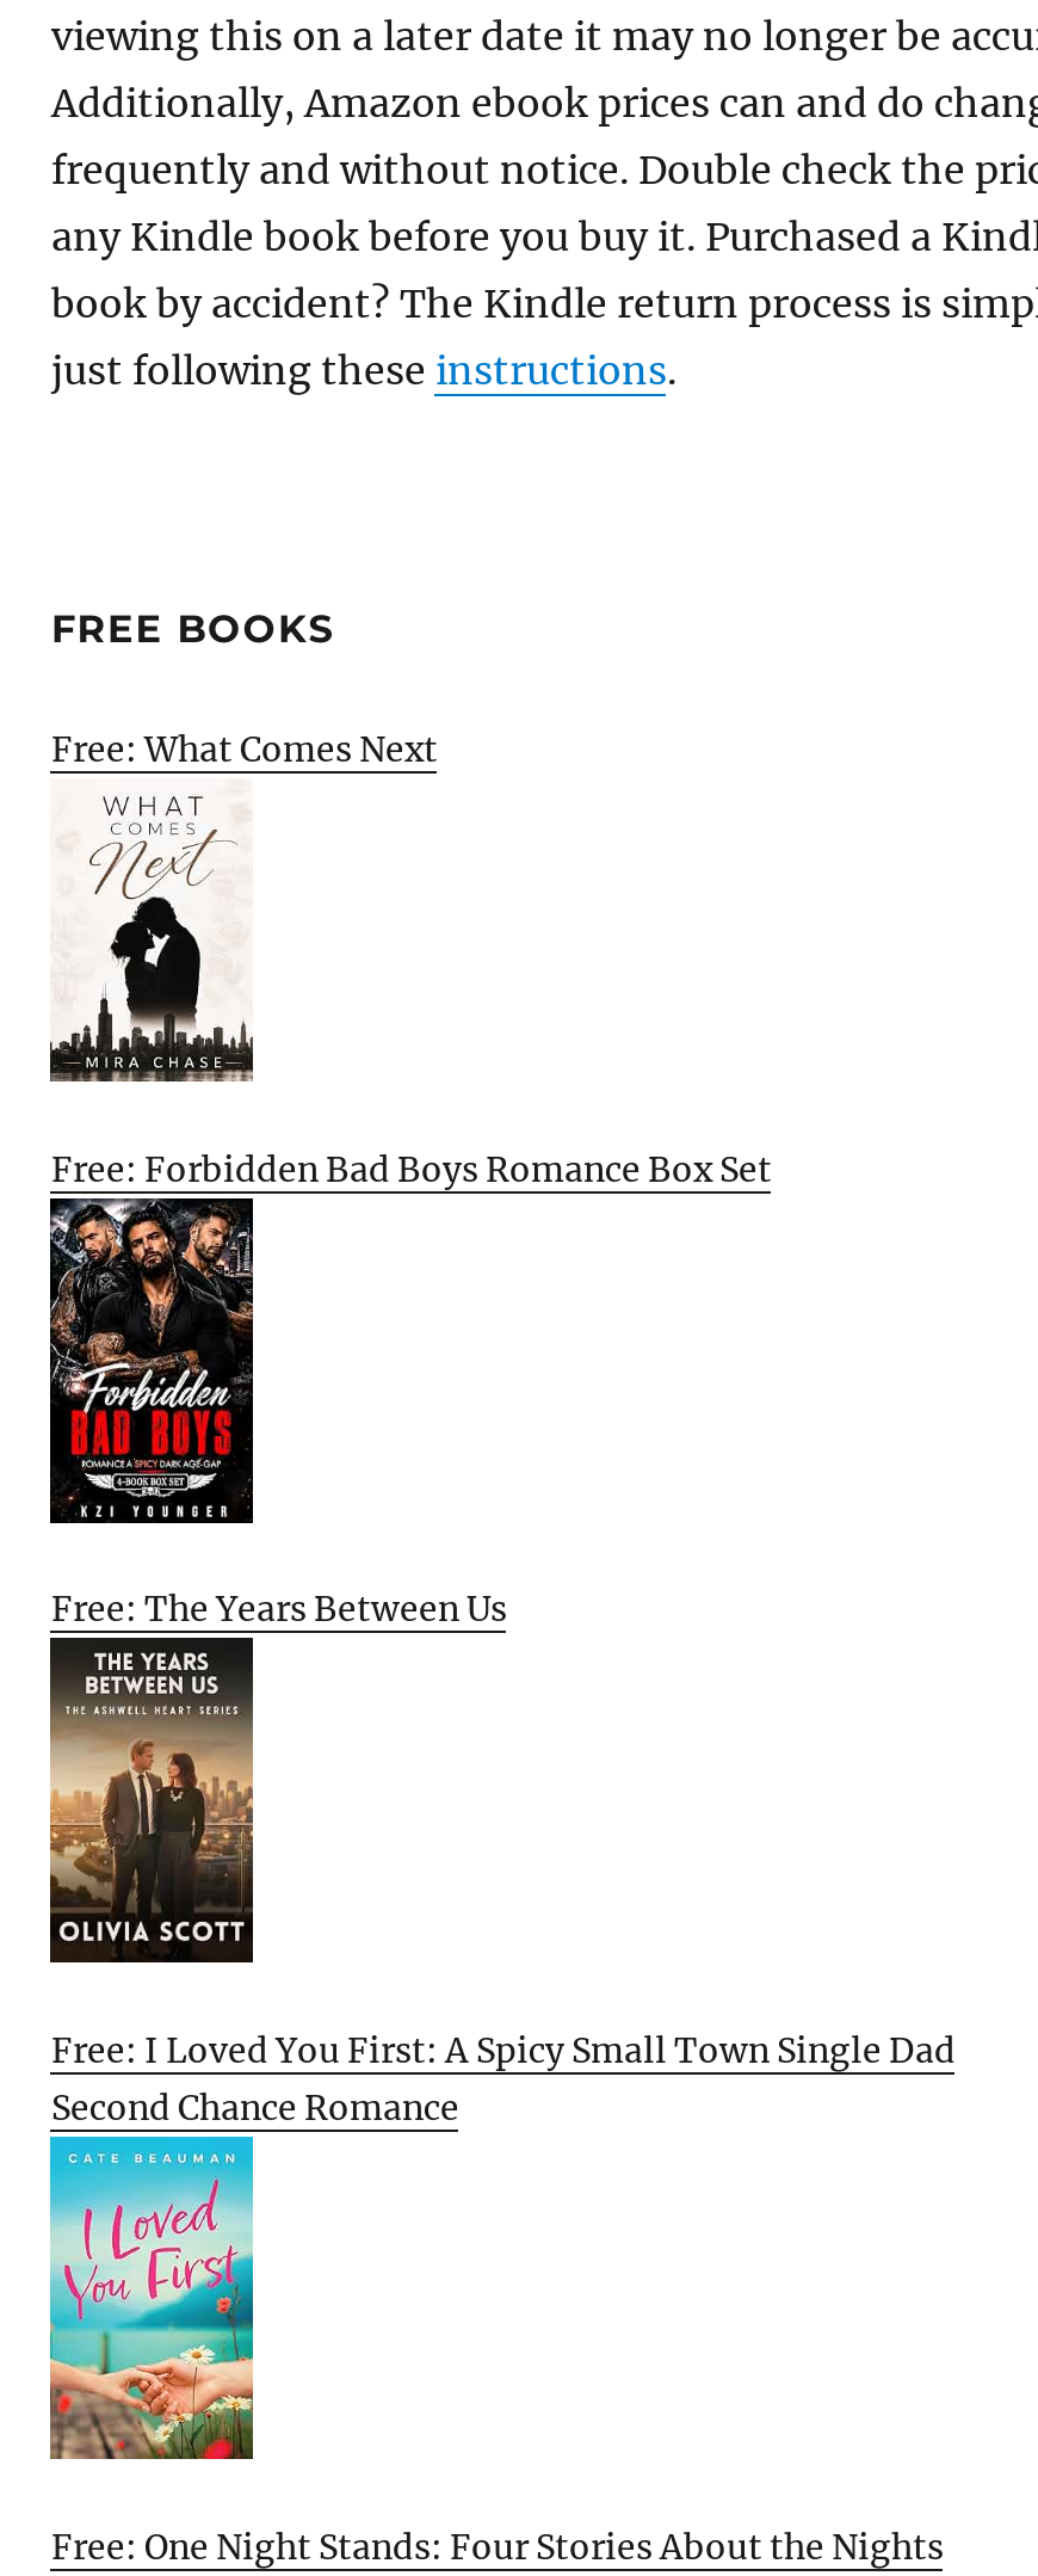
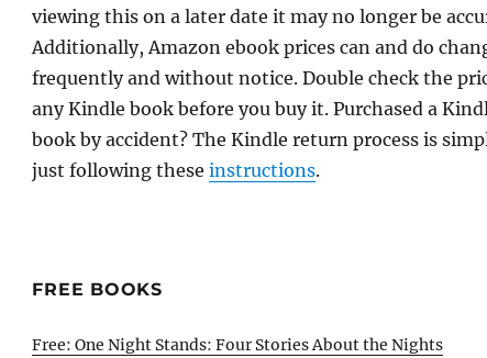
- Free: What Comes Next

- [image]
- Free: Forbidden Bad Boys Romance Box Set

- [image]
- Free: The Years Between Us

- [image]
- Free: I Loved You First: A Spicy Small Town Single Dad
- Second Chance Romance

- [image]
